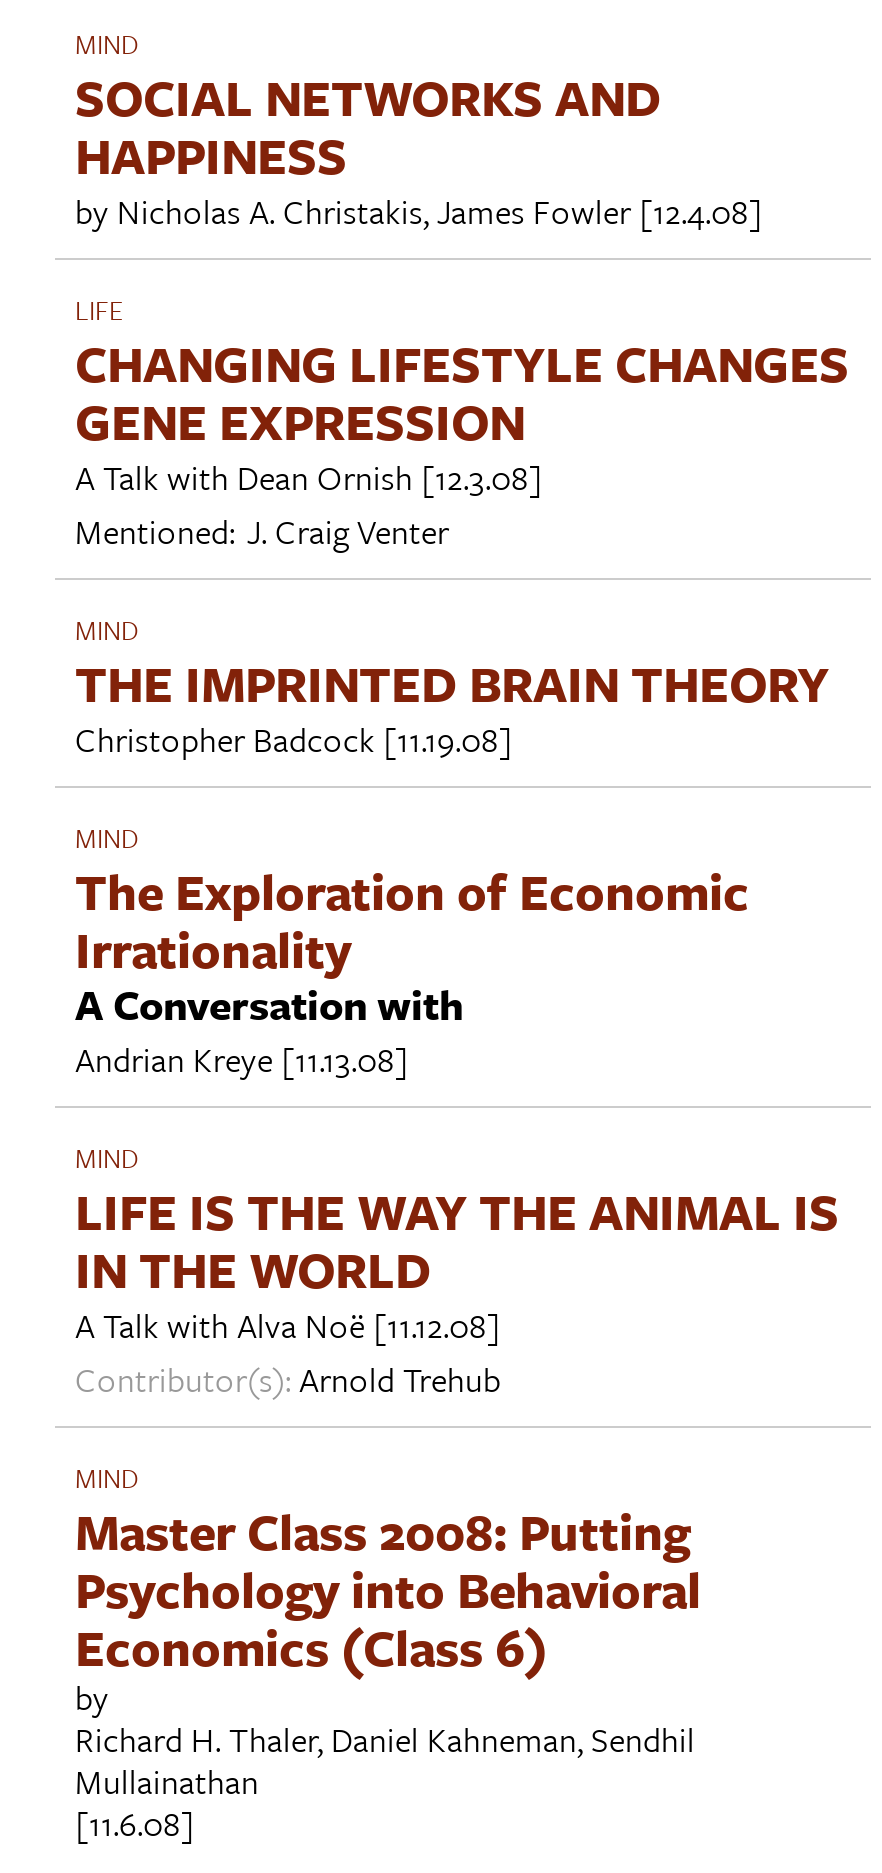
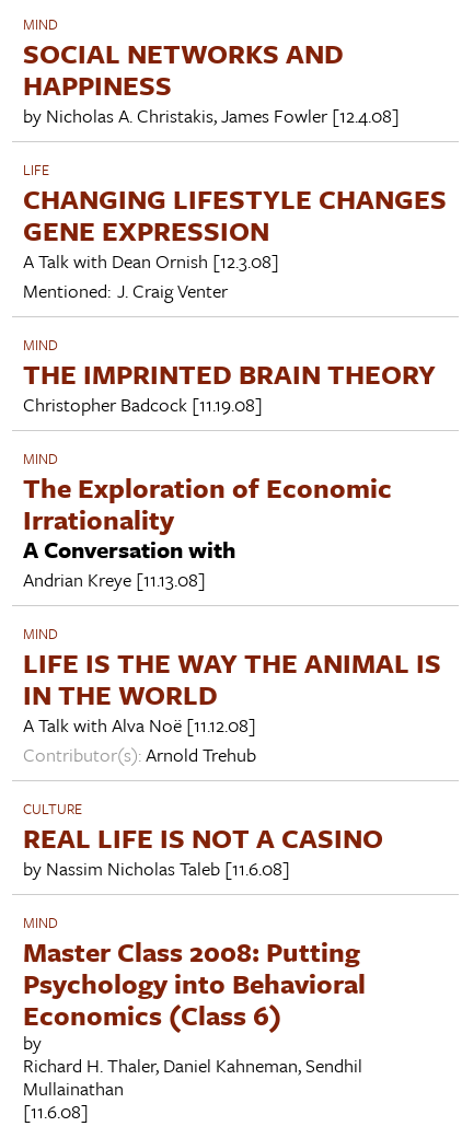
+ CULTURE
+ REAL LIFE IS NOT A CASINO
+ by Nassim Nicholas Taleb [11.6.08]
